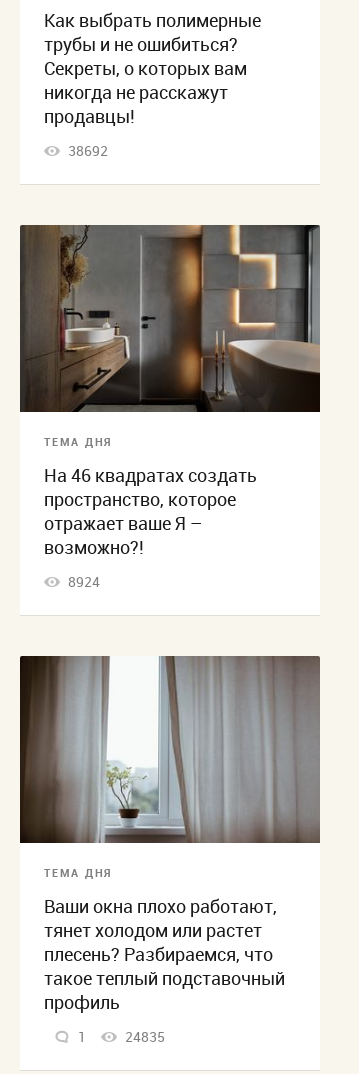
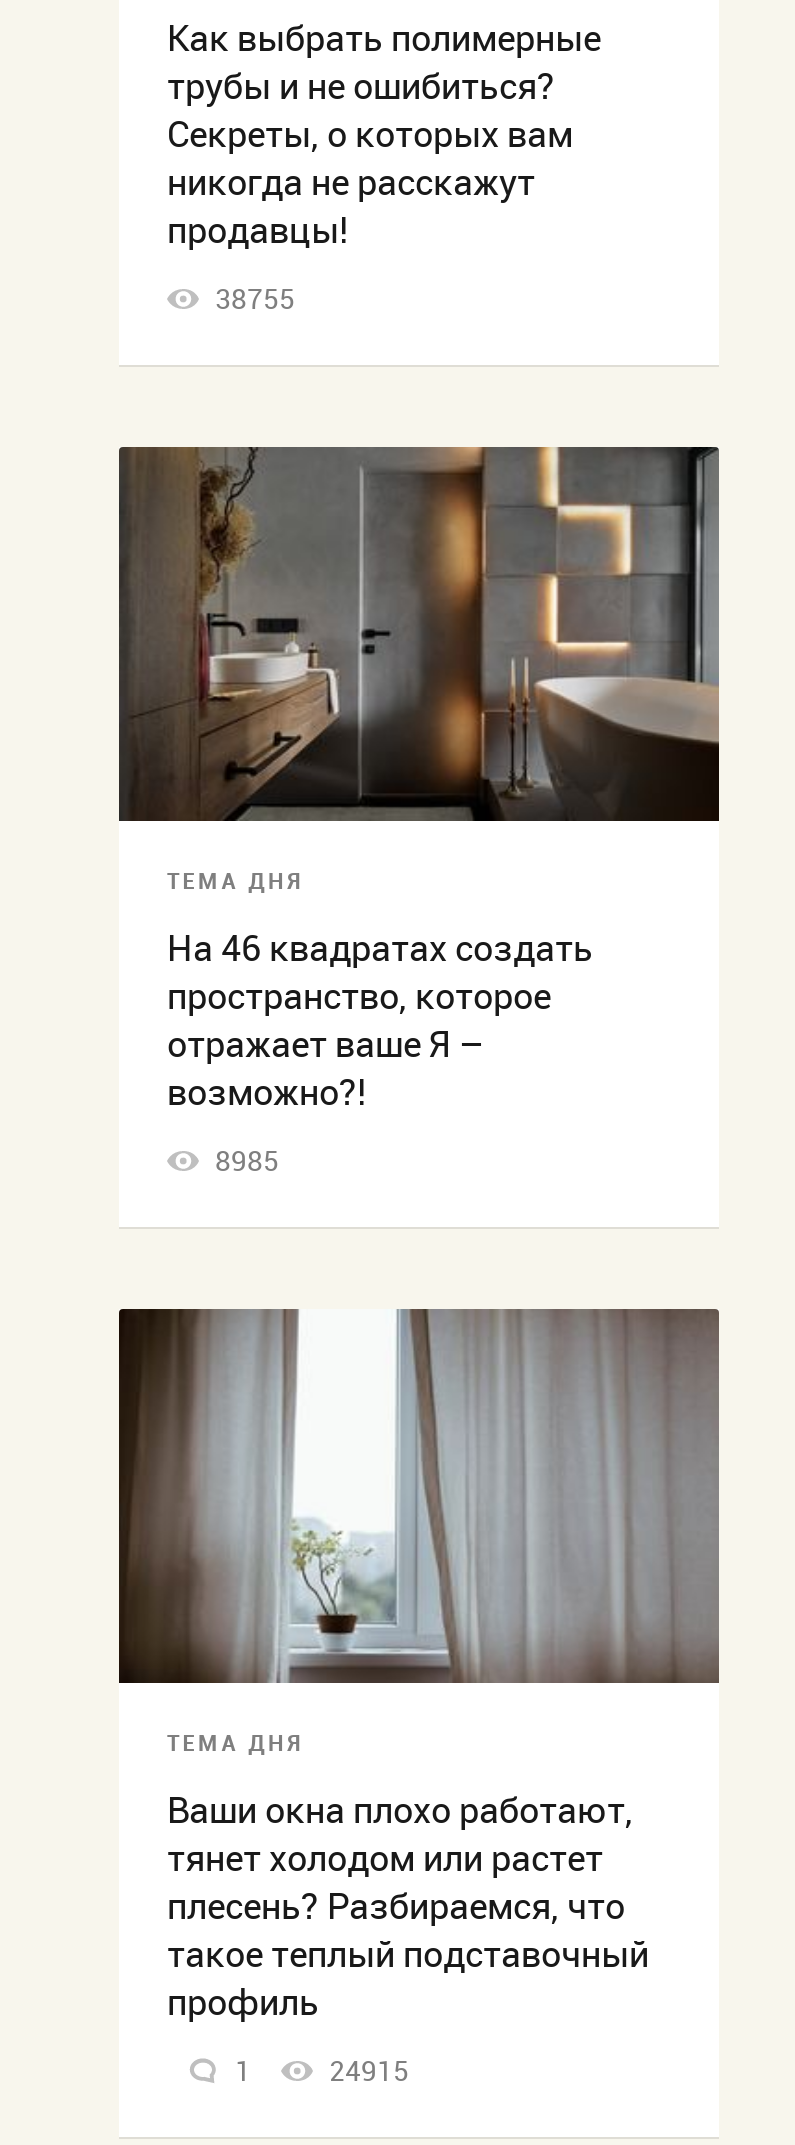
- 38692
+ 38755

- 8924
+ 8985

- 24835
+ 24915
